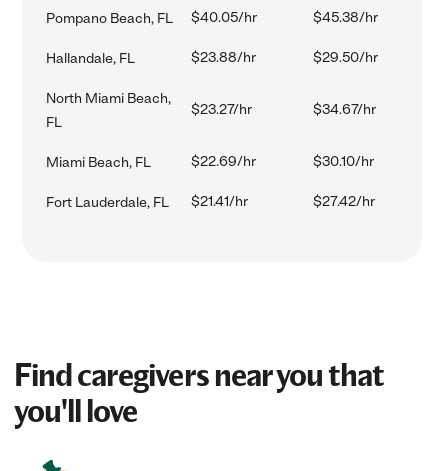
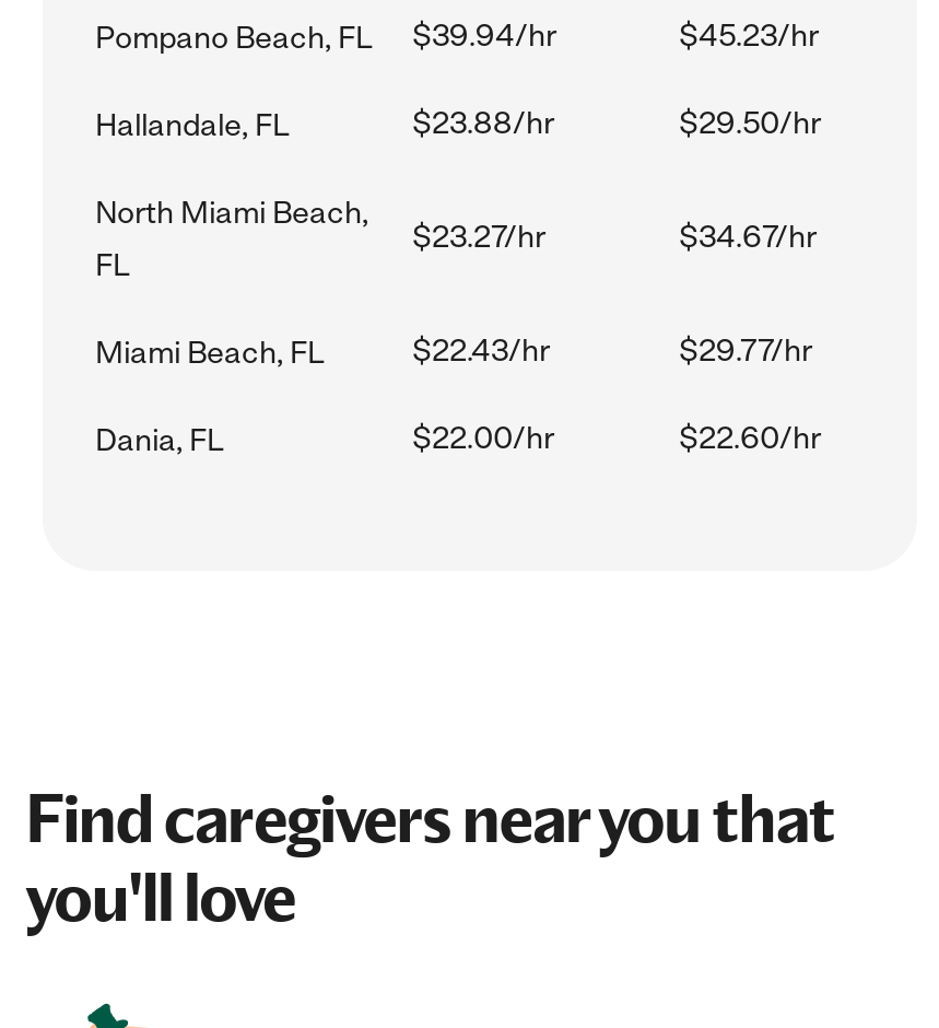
- $40.05/hr
- $45.38/hr
+ $39.94/hr
+ $45.23/hr

- $22.69/hr
- $30.10/hr
+ $22.43/hr
+ $29.77/hr

- Fort Lauderdale, FL
- $21.41/hr
- $27.42/hr
+ Dania, FL
+ $22.00/hr
+ $22.60/hr
